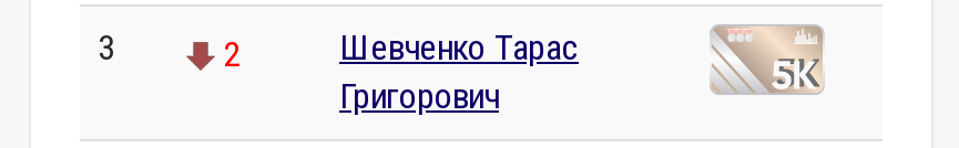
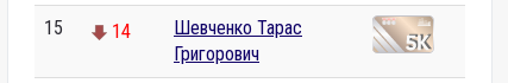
- 3
+ 15

- 2
+ 14
